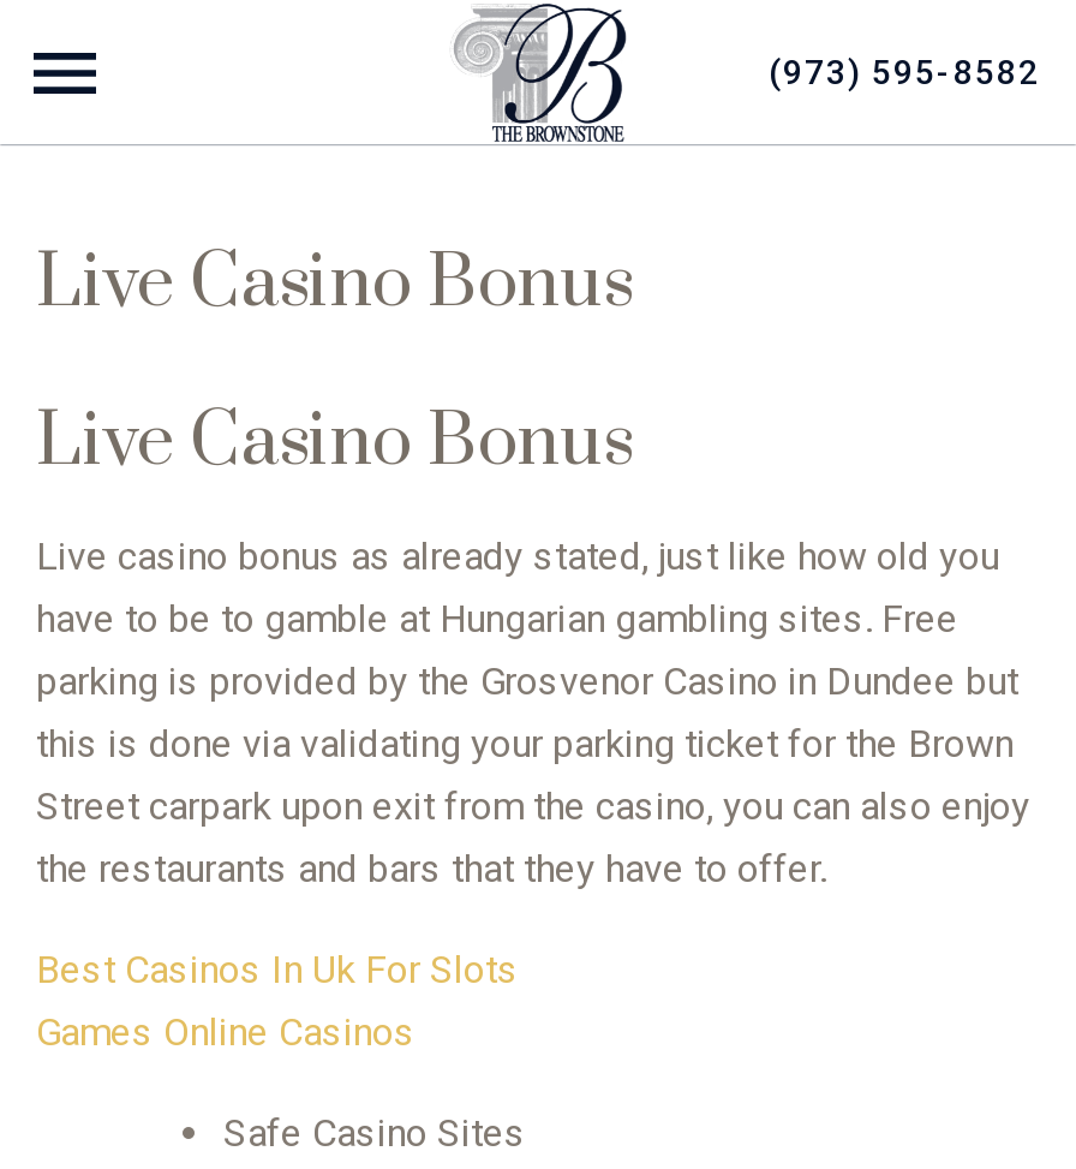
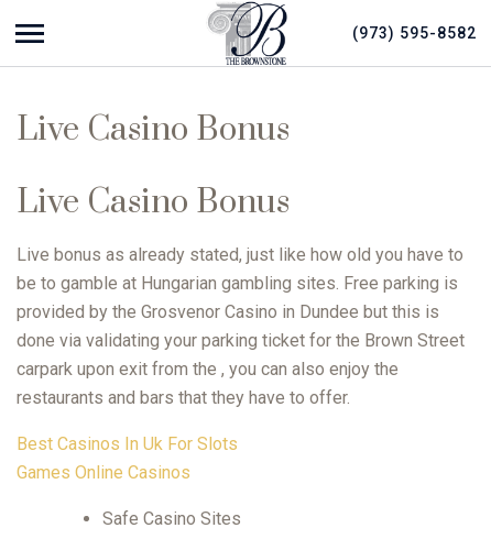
- Live casino bonus as already stated, just like how old you
- have to be to gamble at Hungarian gambling sites. Free
- parking is provided by the Grosvenor Casino in Dundee but
- this is done via validating your parking ticket for the Brown
- Street carpark upon exit from the casino, you can also enjoy
- the restaurants and bars that they have to offer.
+ Live bonus as already stated, just like how old you have to
+ be to gamble at Hungarian gambling sites. Free parking is
+ provided by the Grosvenor Casino in Dundee but this is
+ done via validating your parking ticket for the Brown Street
+ carpark upon exit from the , you can also enjoy the
+ restaurants and bars that they have to offer.
